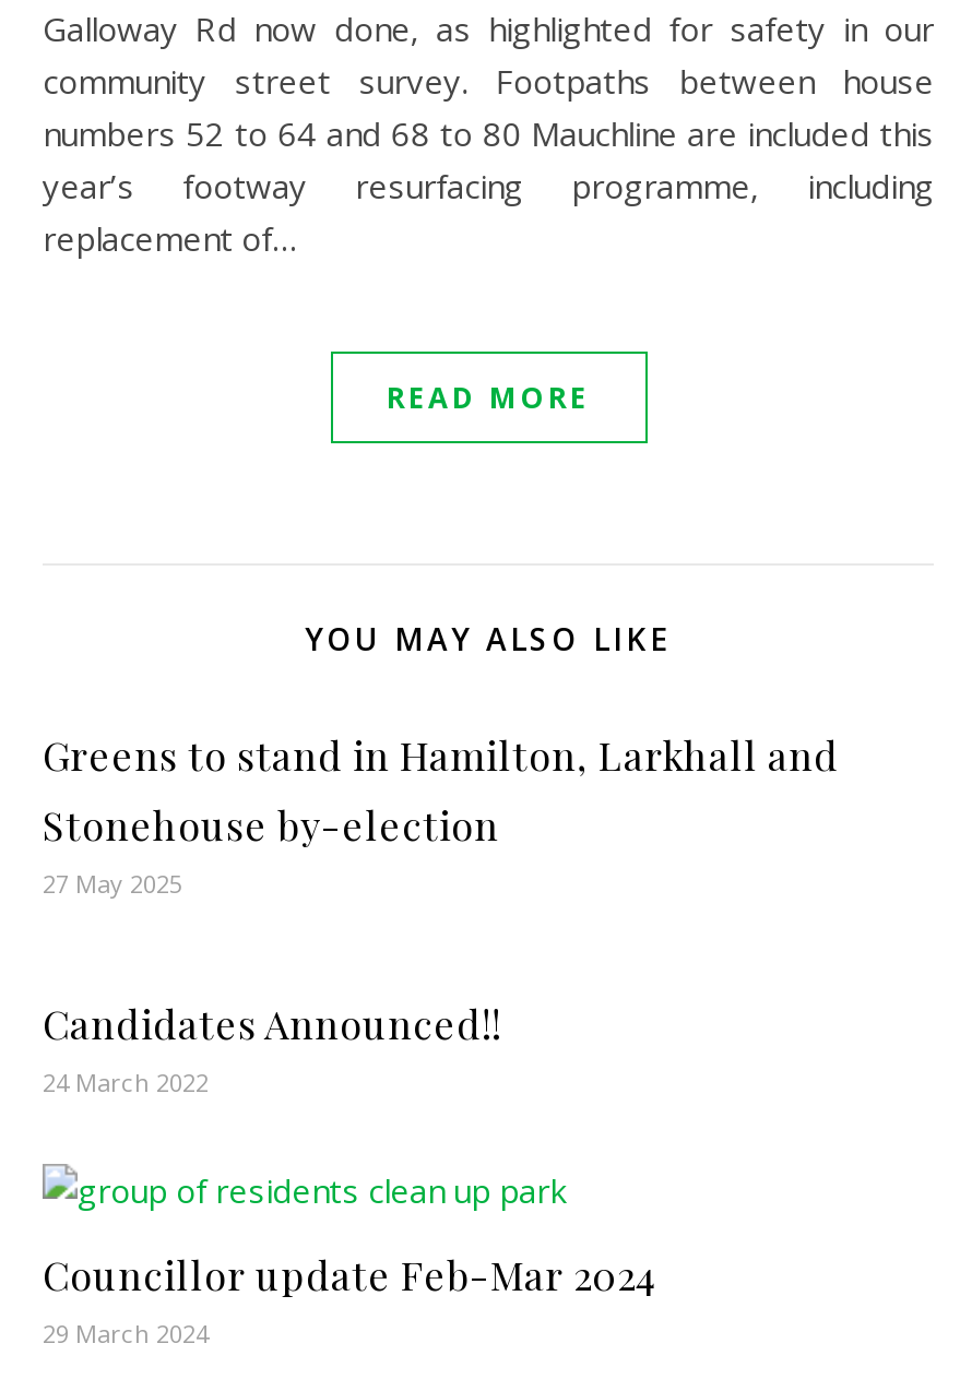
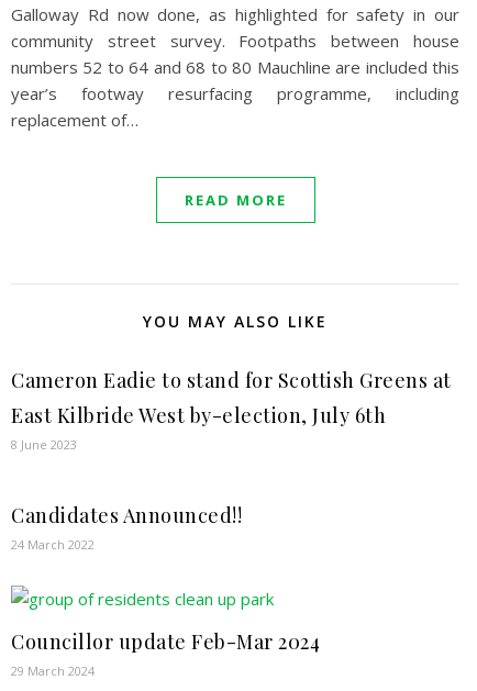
- Greens to stand in Hamilton, Larkhall and
- Stonehouse by-election
- 27 May 2025
+ Cameron Eadie to stand for Scottish Greens at
+ East Kilbride West by-election, July 6th
+ 8 June 2023
